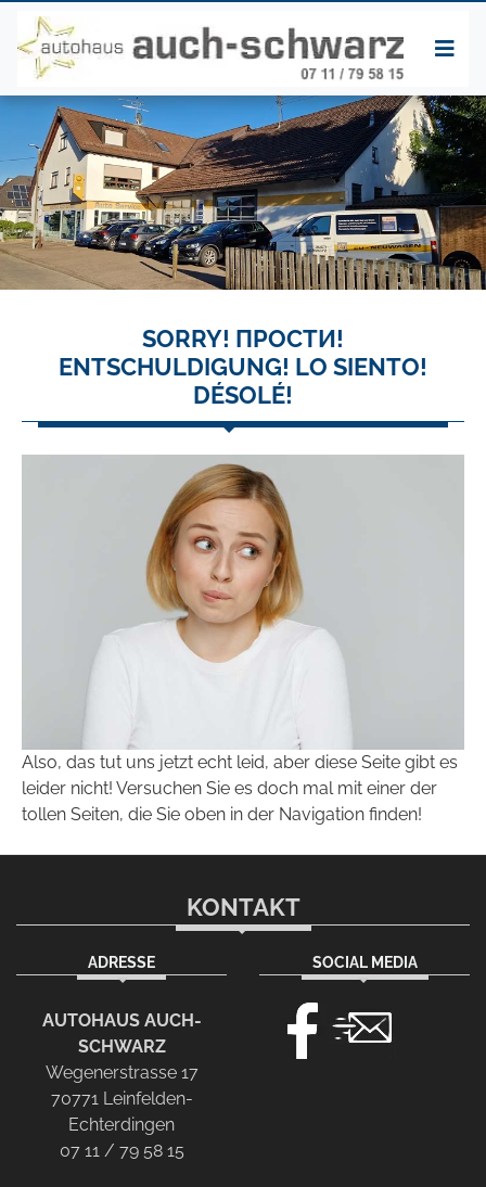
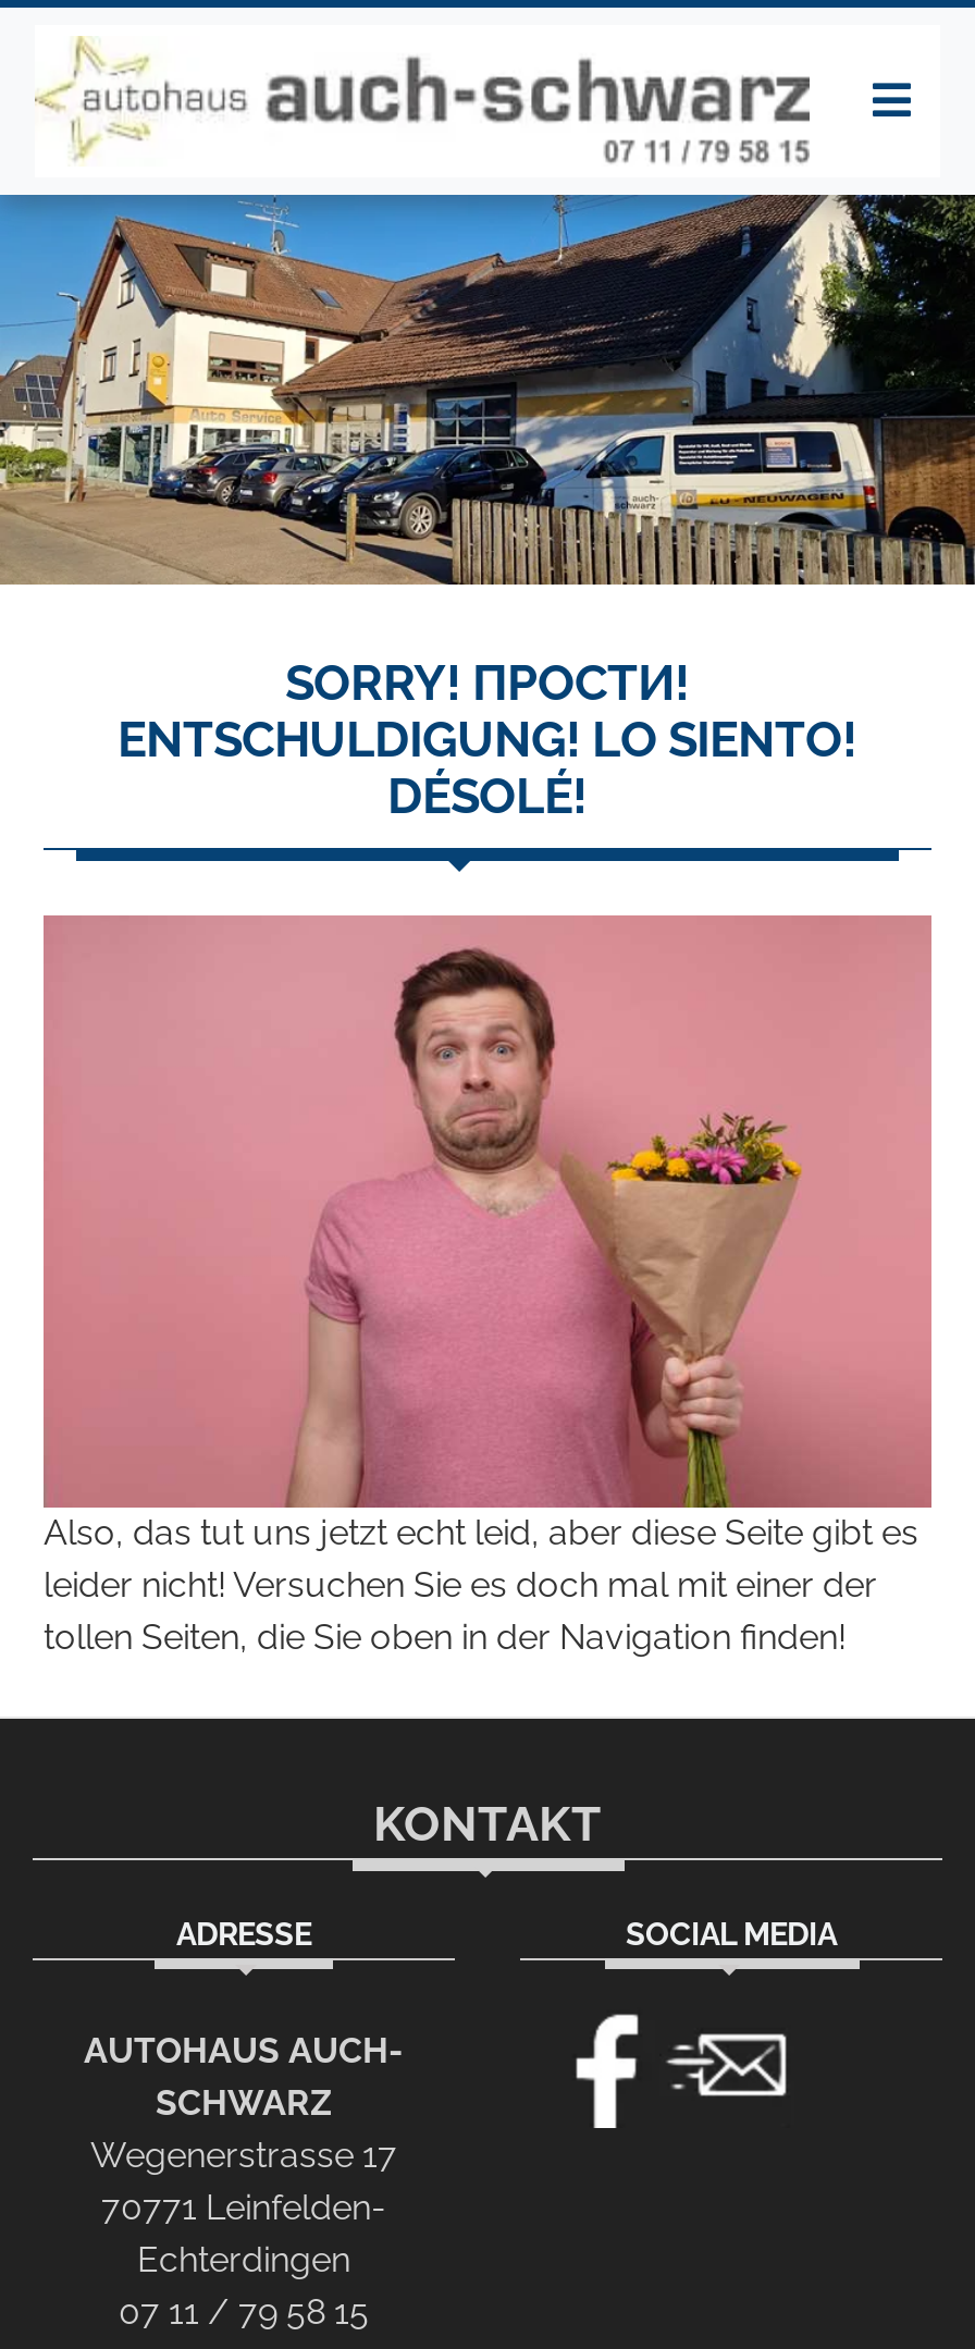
- [image]
+ [image]
